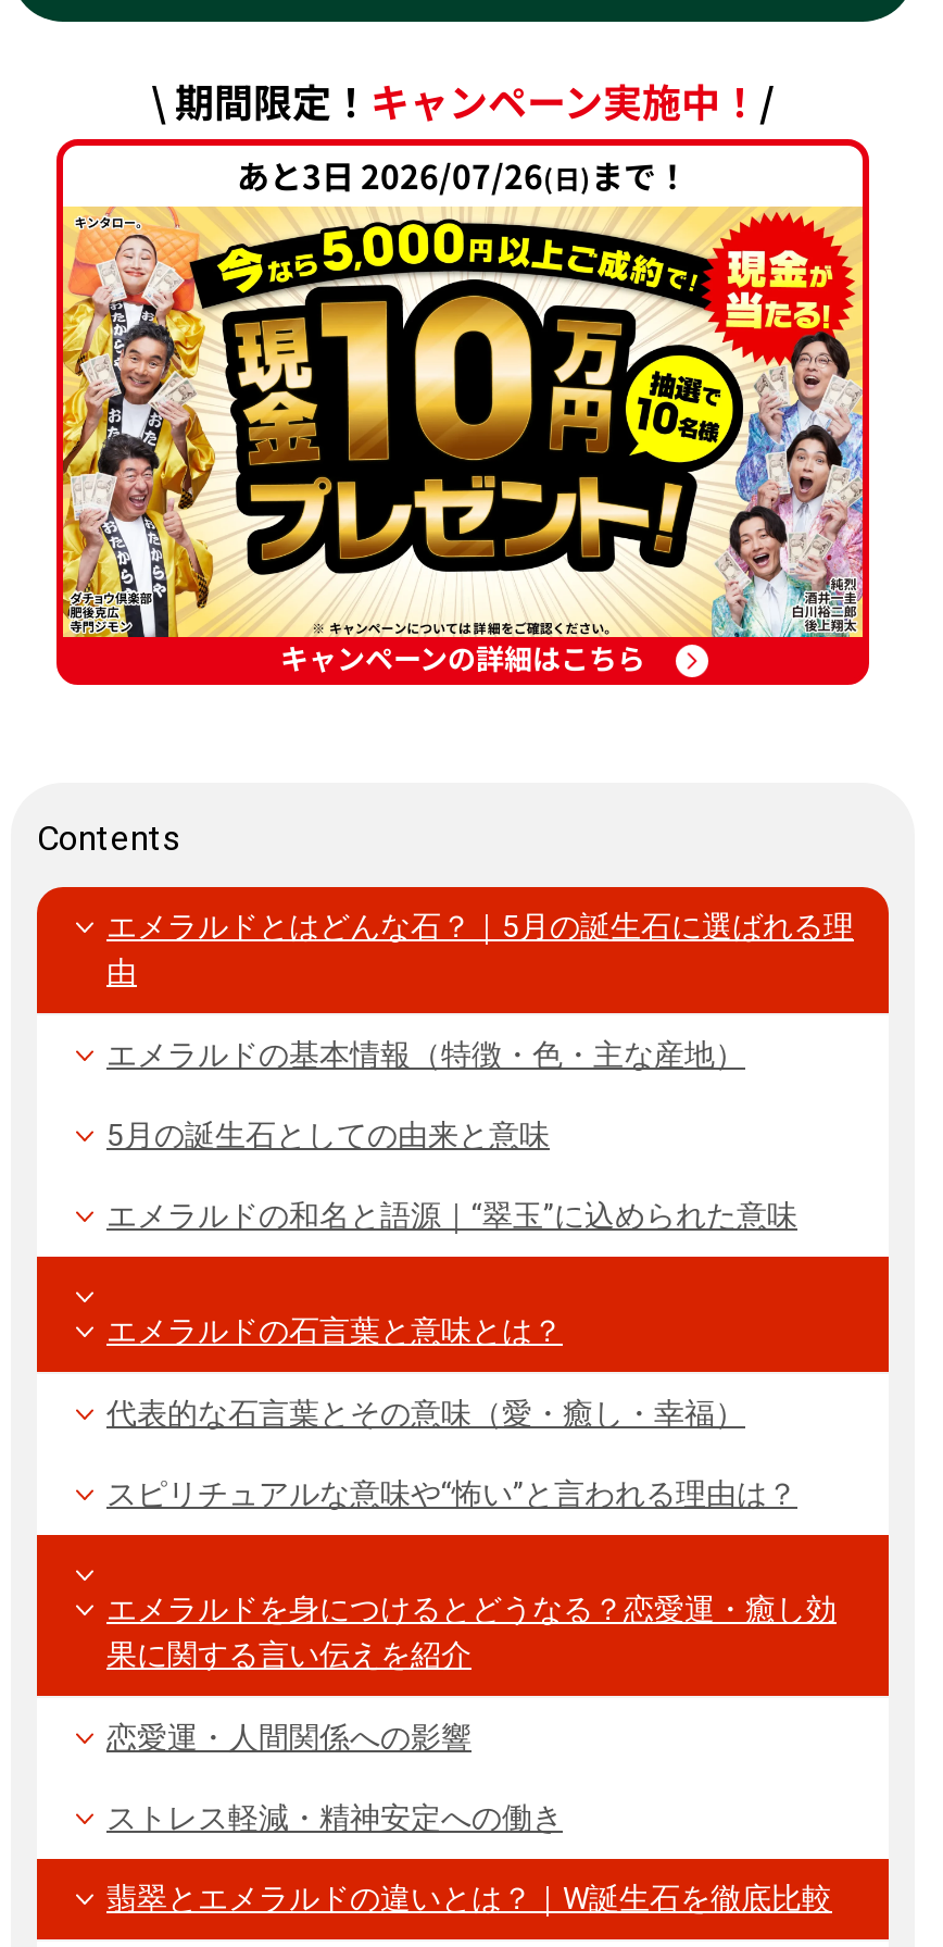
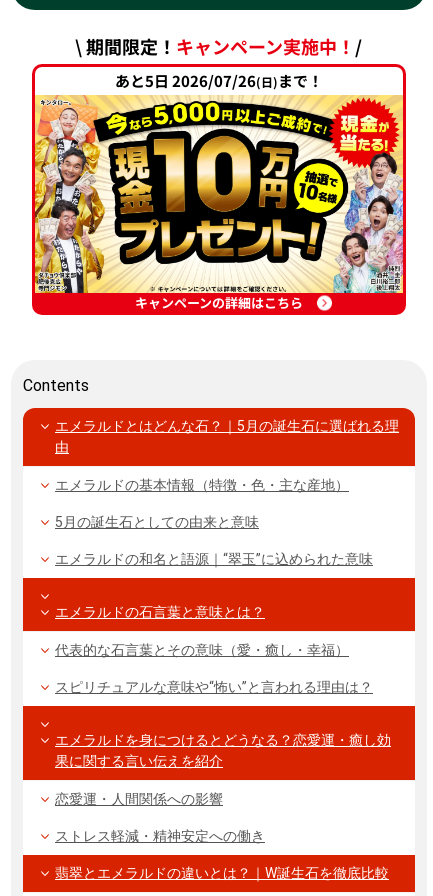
- あと3日 2026/07/26(日)まで！
+ あと5日 2026/07/26(日)まで！
